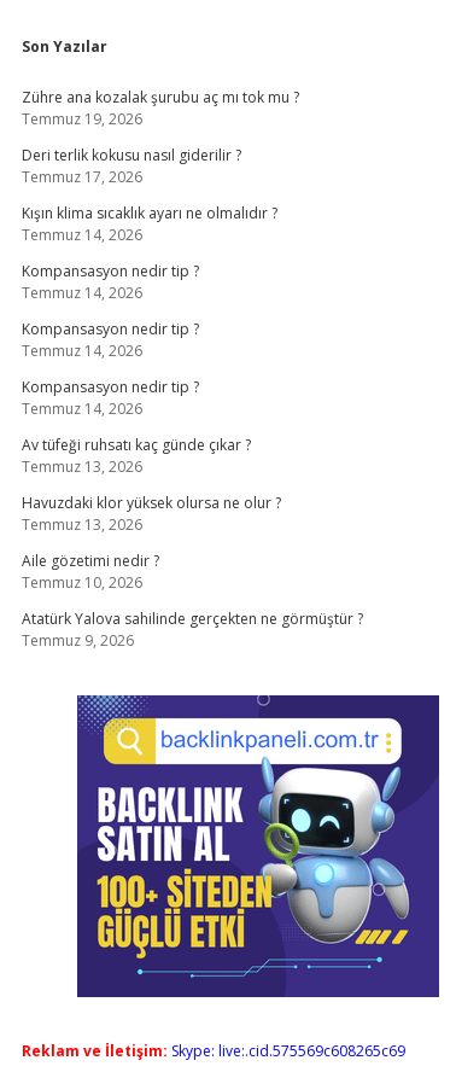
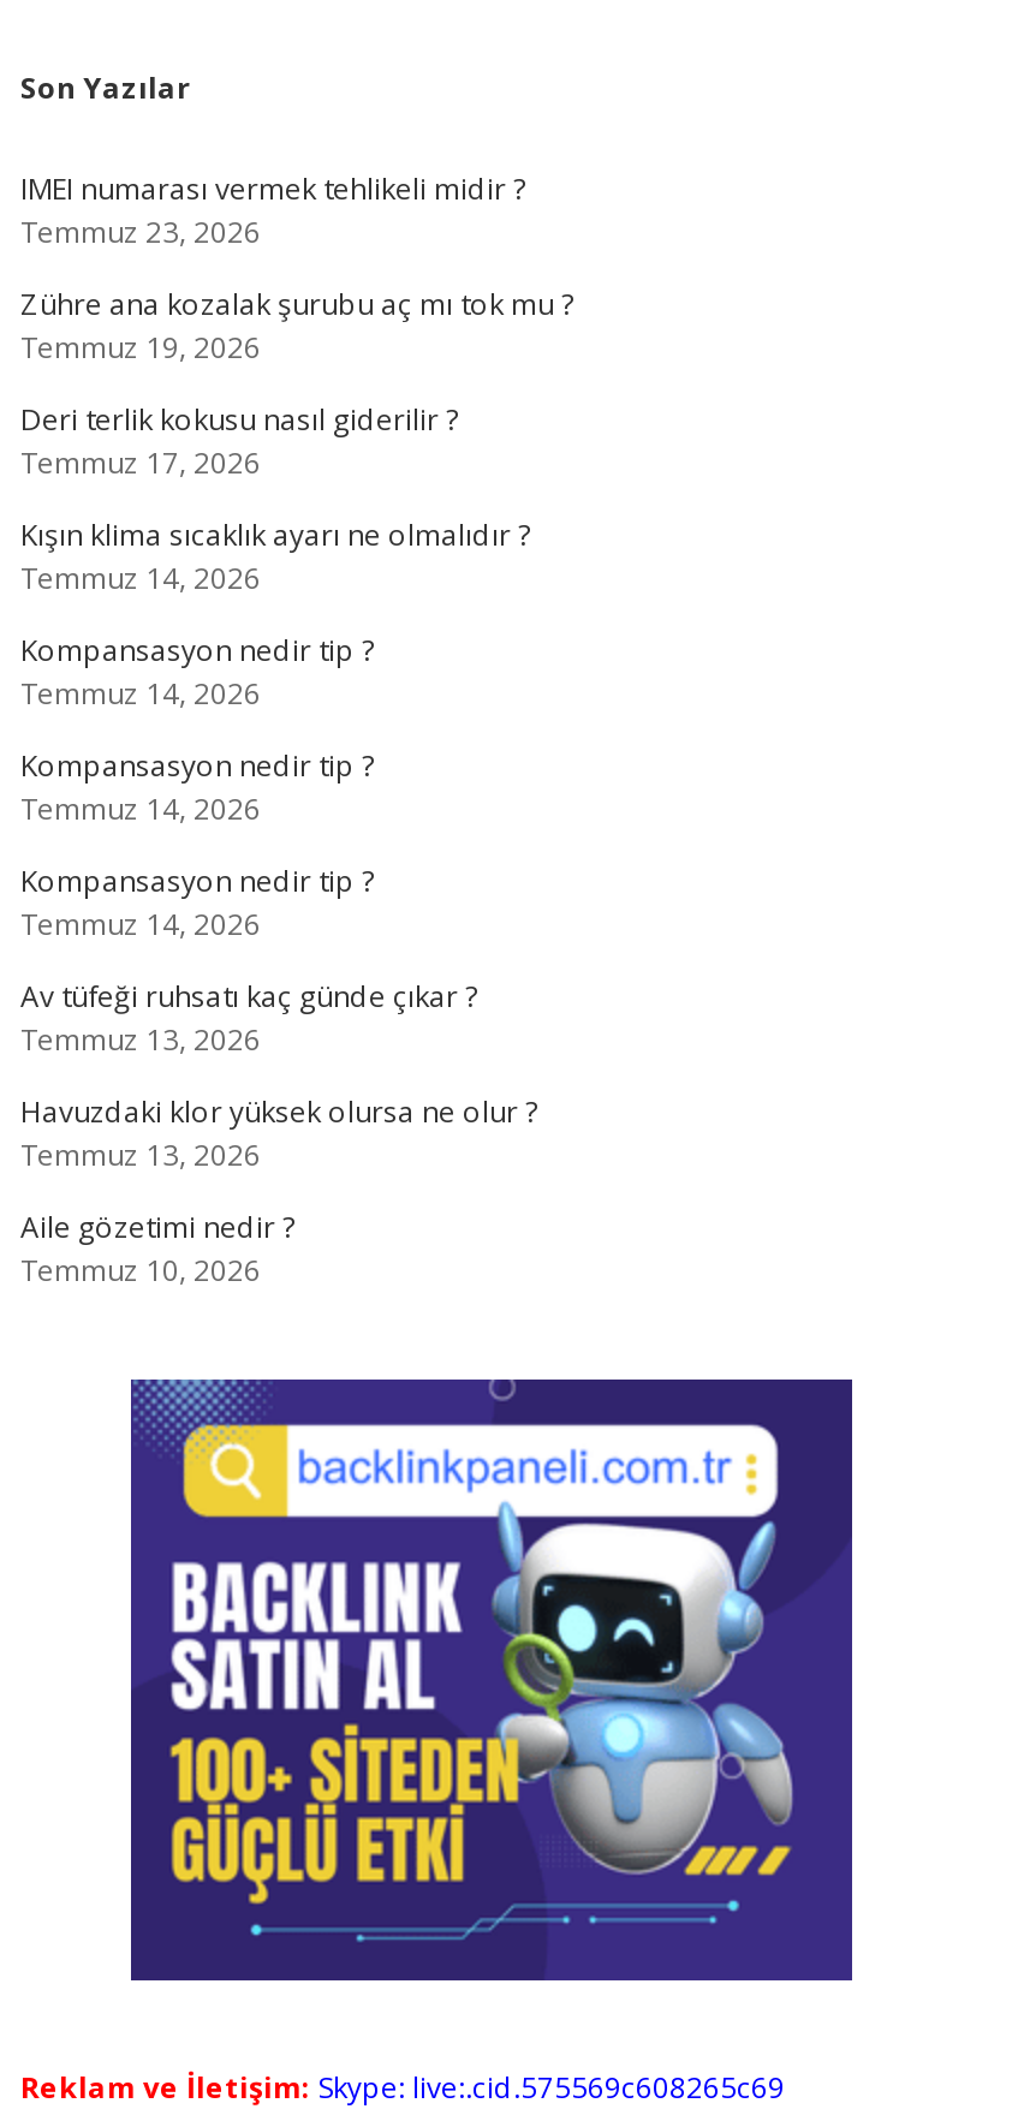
+ IMEI numarası vermek tehlikeli midir ?
+ Temmuz 23, 2026

moved down: Zühre ana kozalak şurubu aç mı tok mu ? | Temmuz 19, 2026 | Deri terlik kokusu nasıl giderilir ? | ... | Aile gözetimi nedir ? | Temmuz 10, 2026

- Atatürk Yalova sahilinde gerçekten ne görmüştür ?
- Temmuz 9, 2026
